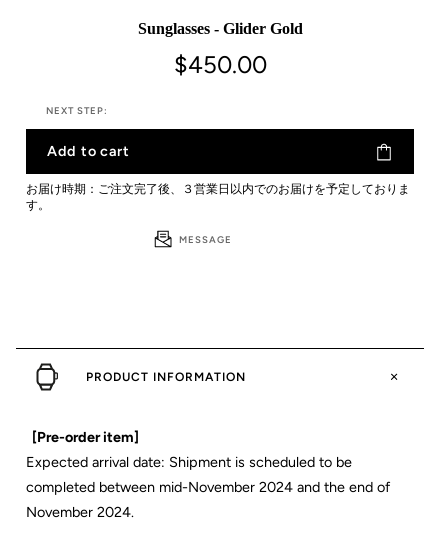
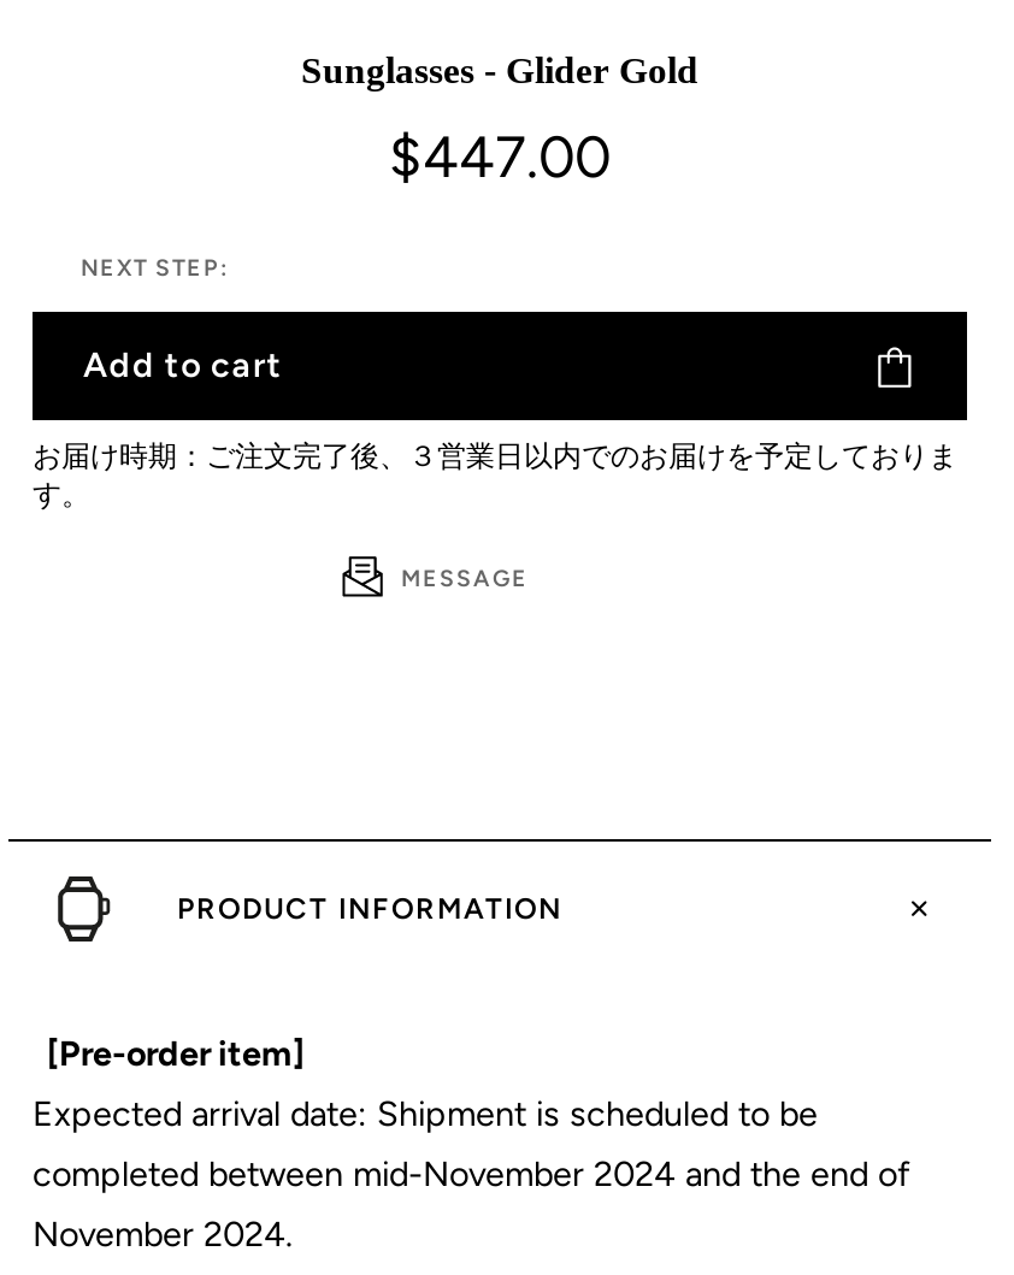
- $450.00
+ $447.00
